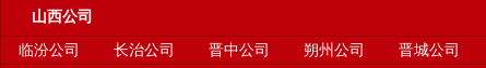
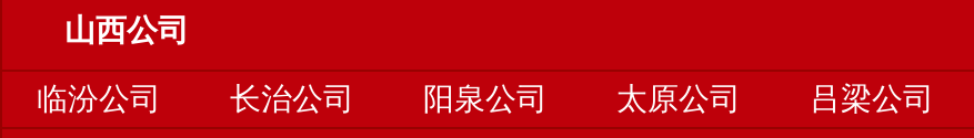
- 晋中公司
- 朔州公司
- 晋城公司
+ 阳泉公司
+ 太原公司
+ 吕梁公司
